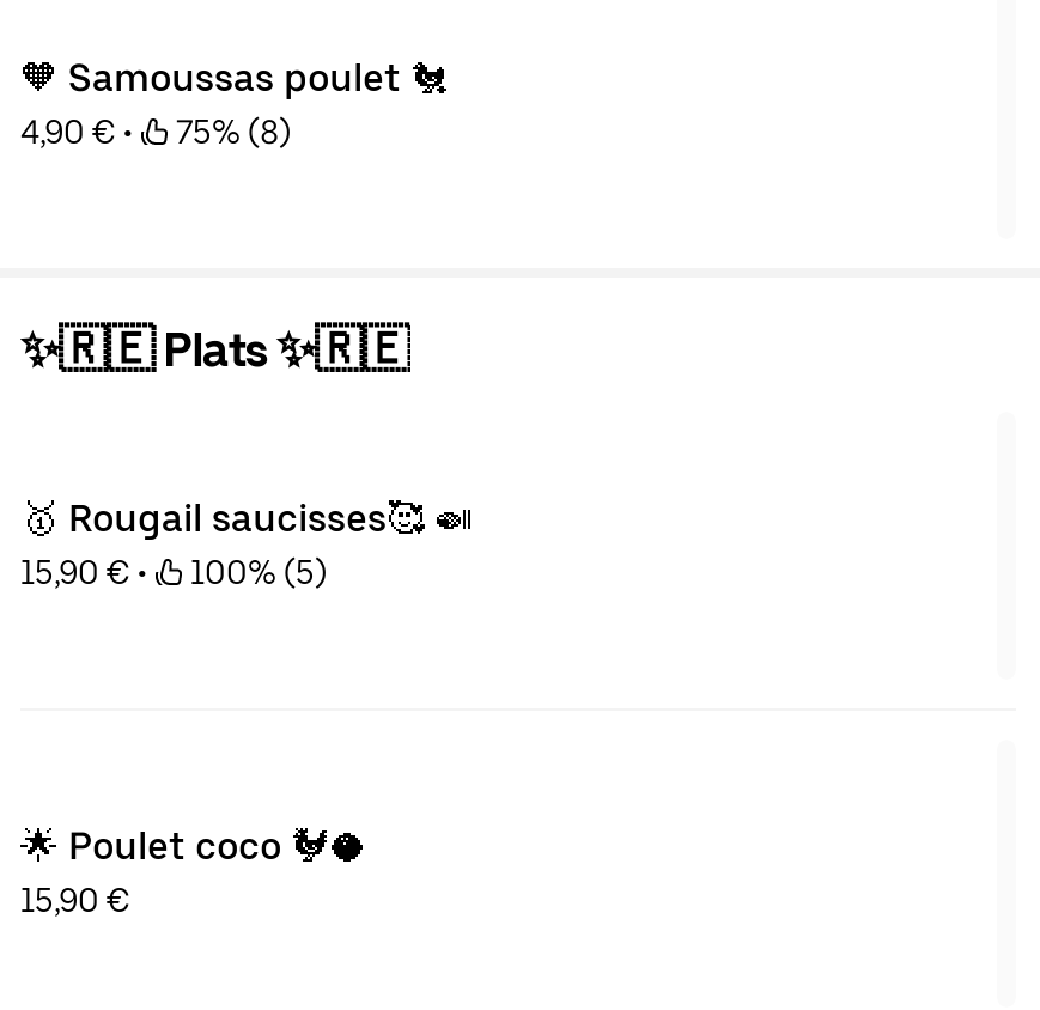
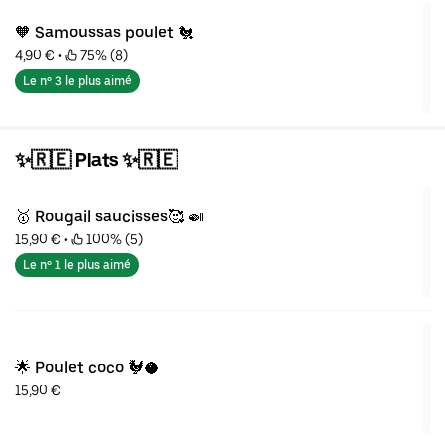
+ Le nº 3 le plus aimé

+ Le nº 1 le plus aimé
